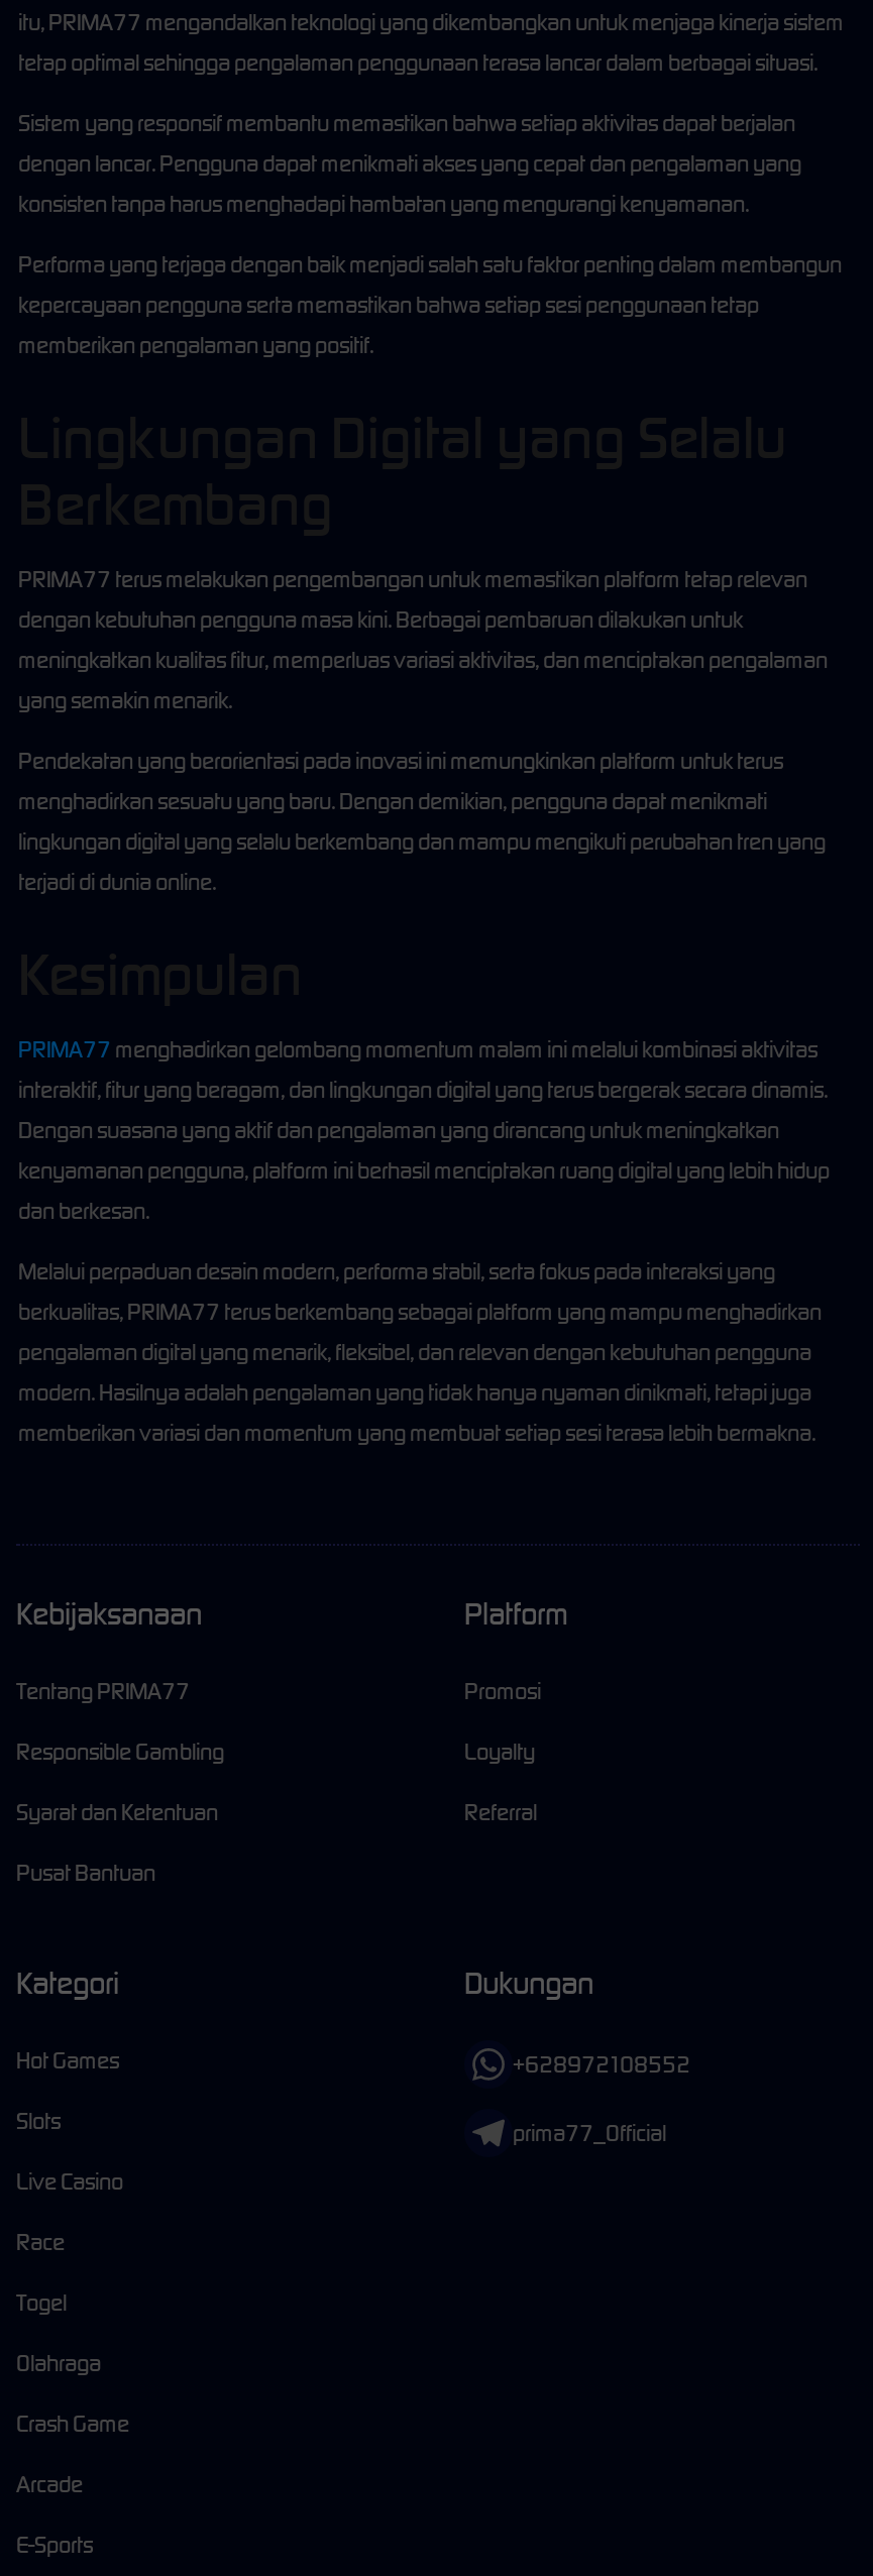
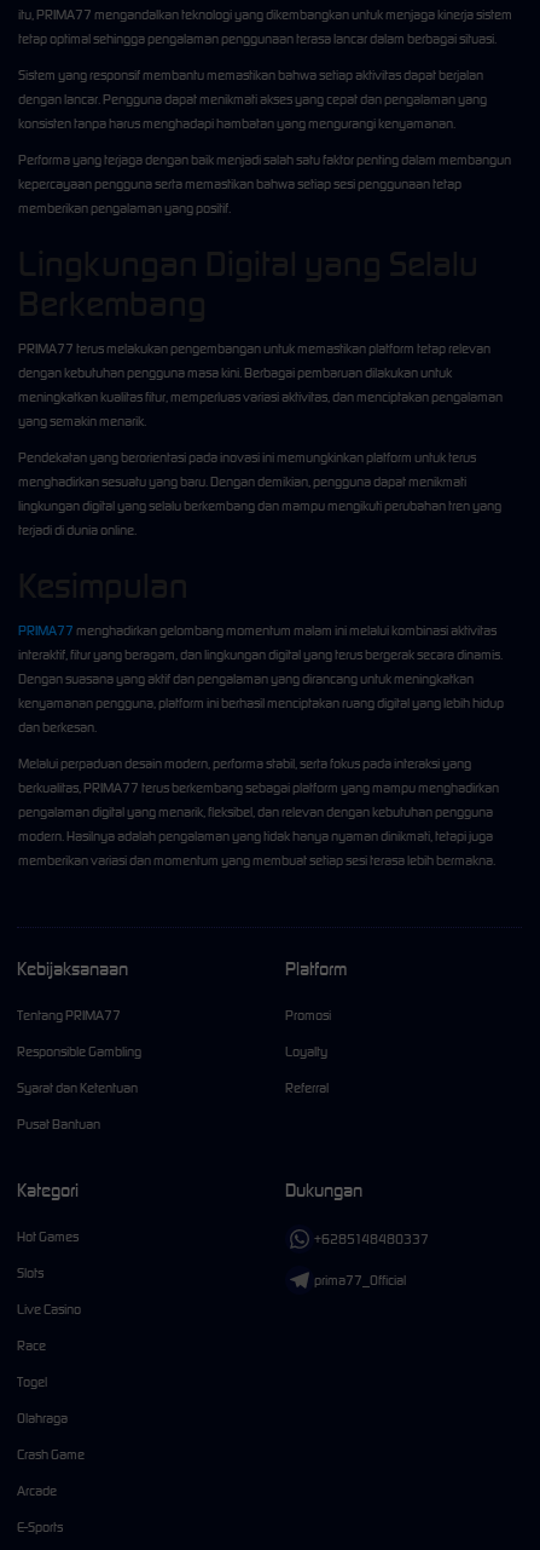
- +628972108552
+ +6285148480337
